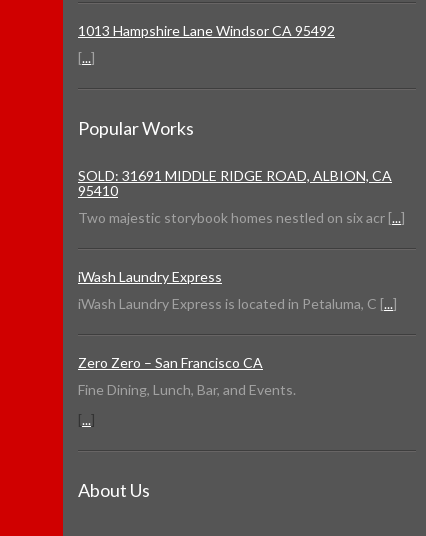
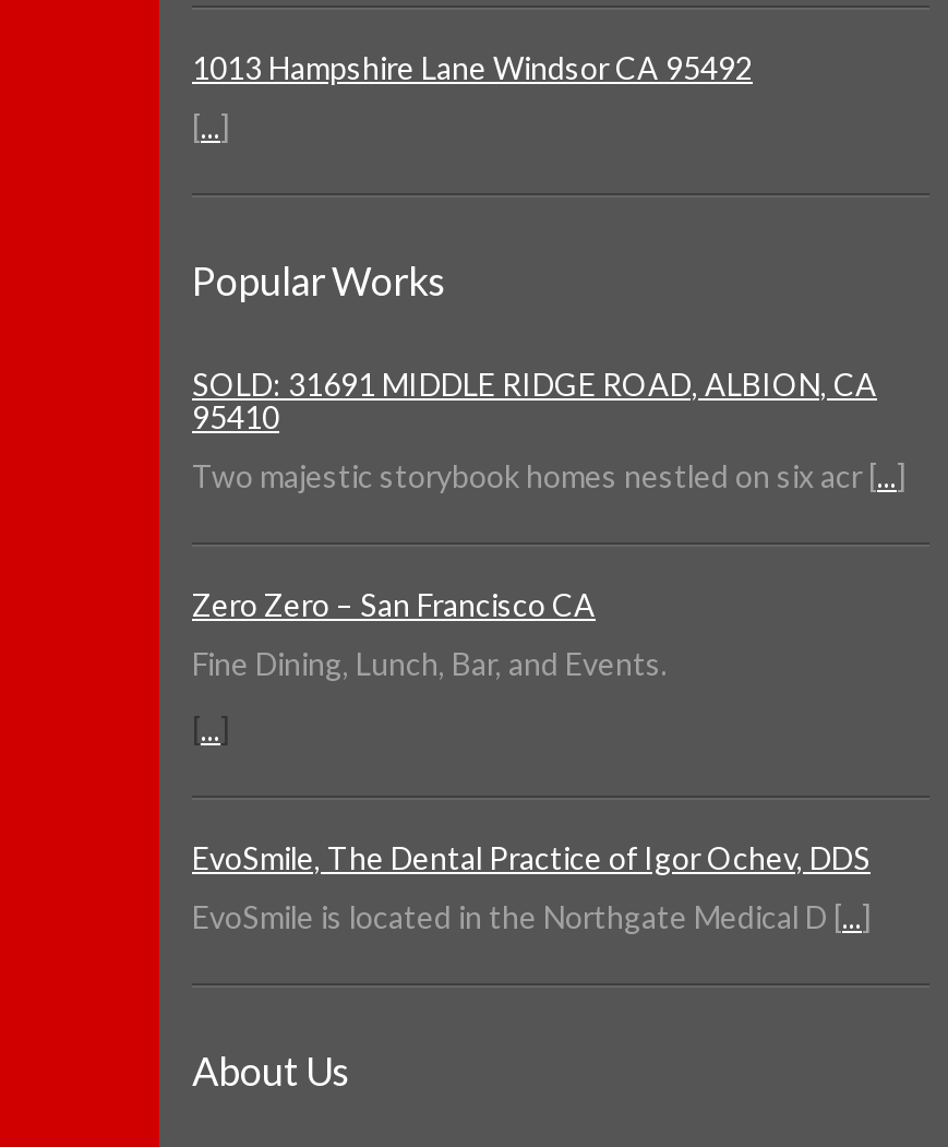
- iWash Laundry Express
- iWash Laundry Express is located in Petaluma, C [...]

moved up: Zero Zero – San Francisco CA | Fine Dining, Lunch, Bar, and Events.

+ EvoSmile, The Dental Practice of Igor Ochev, DDS
+ EvoSmile is located in the Northgate Medical D [...]
